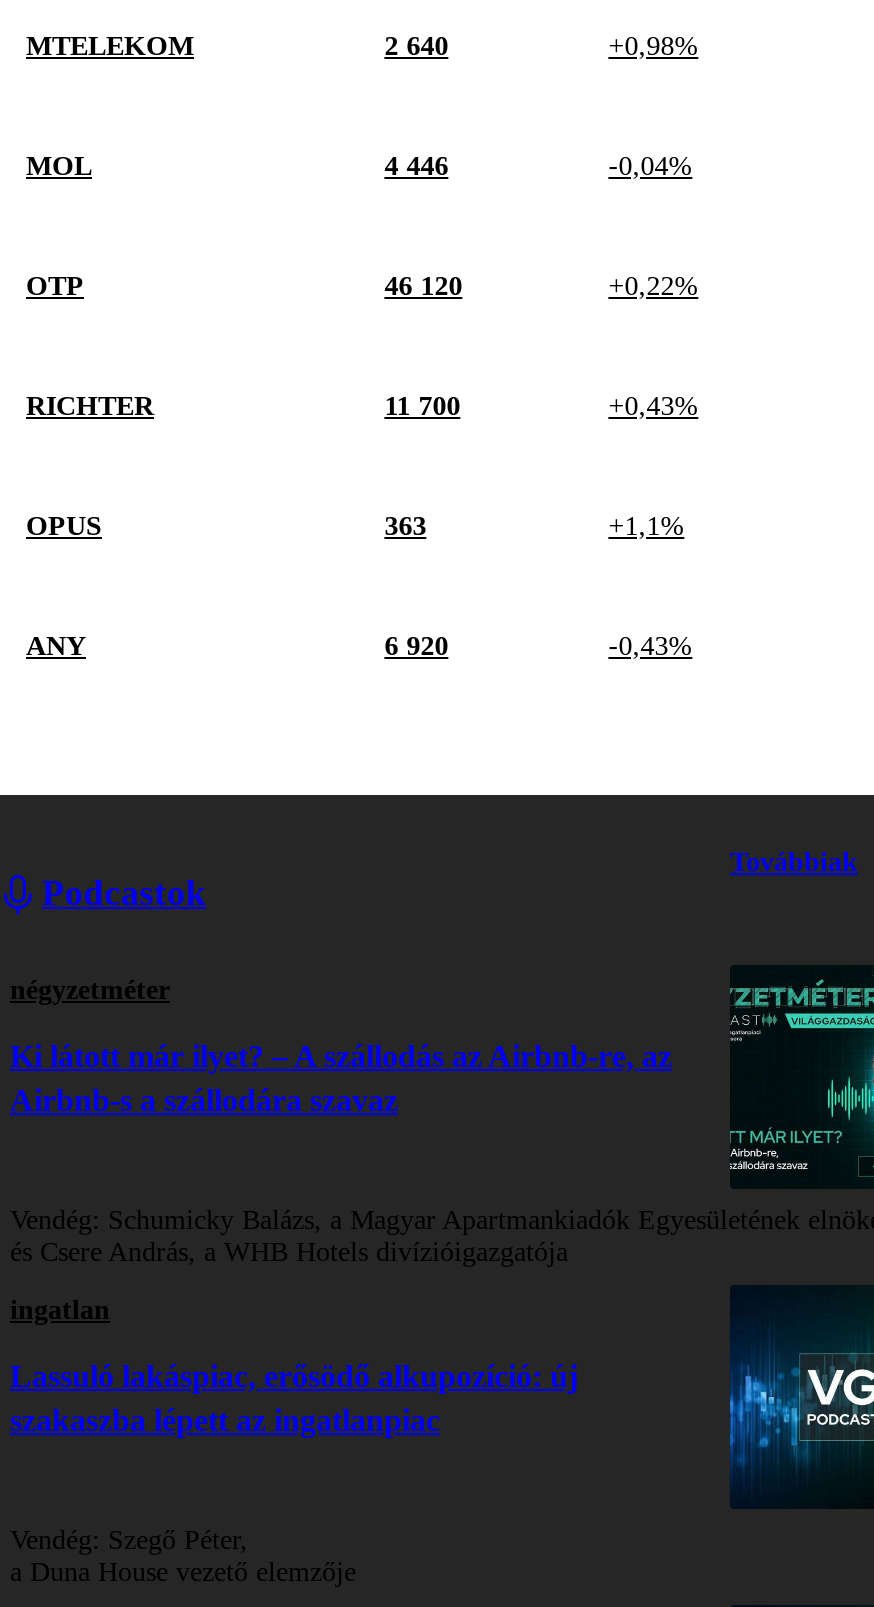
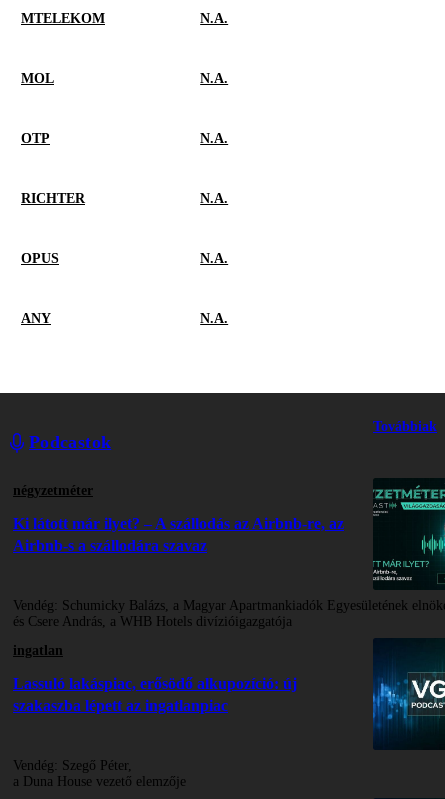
- 2 640
- +0,98%
+ N.A.

- 4 446
- -0,04%
+ N.A.

- 46 120
- +0,22%
+ N.A.

- 11 700
- +0,43%
+ N.A.

- 363
- +1,1%
+ N.A.

- 6 920
- -0,43%
+ N.A.
